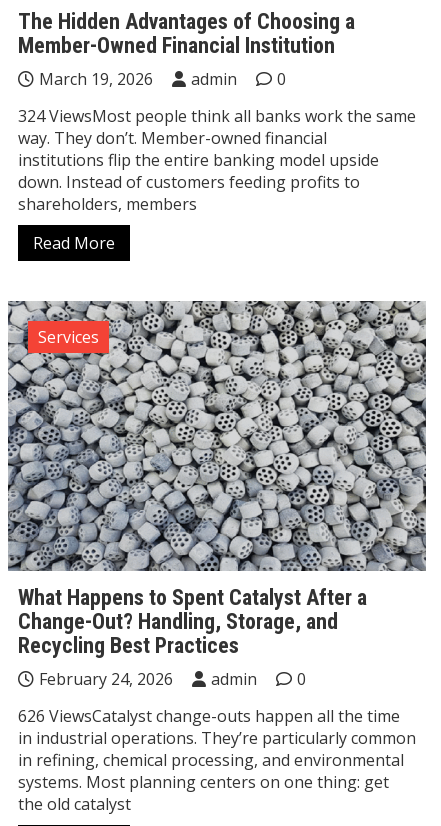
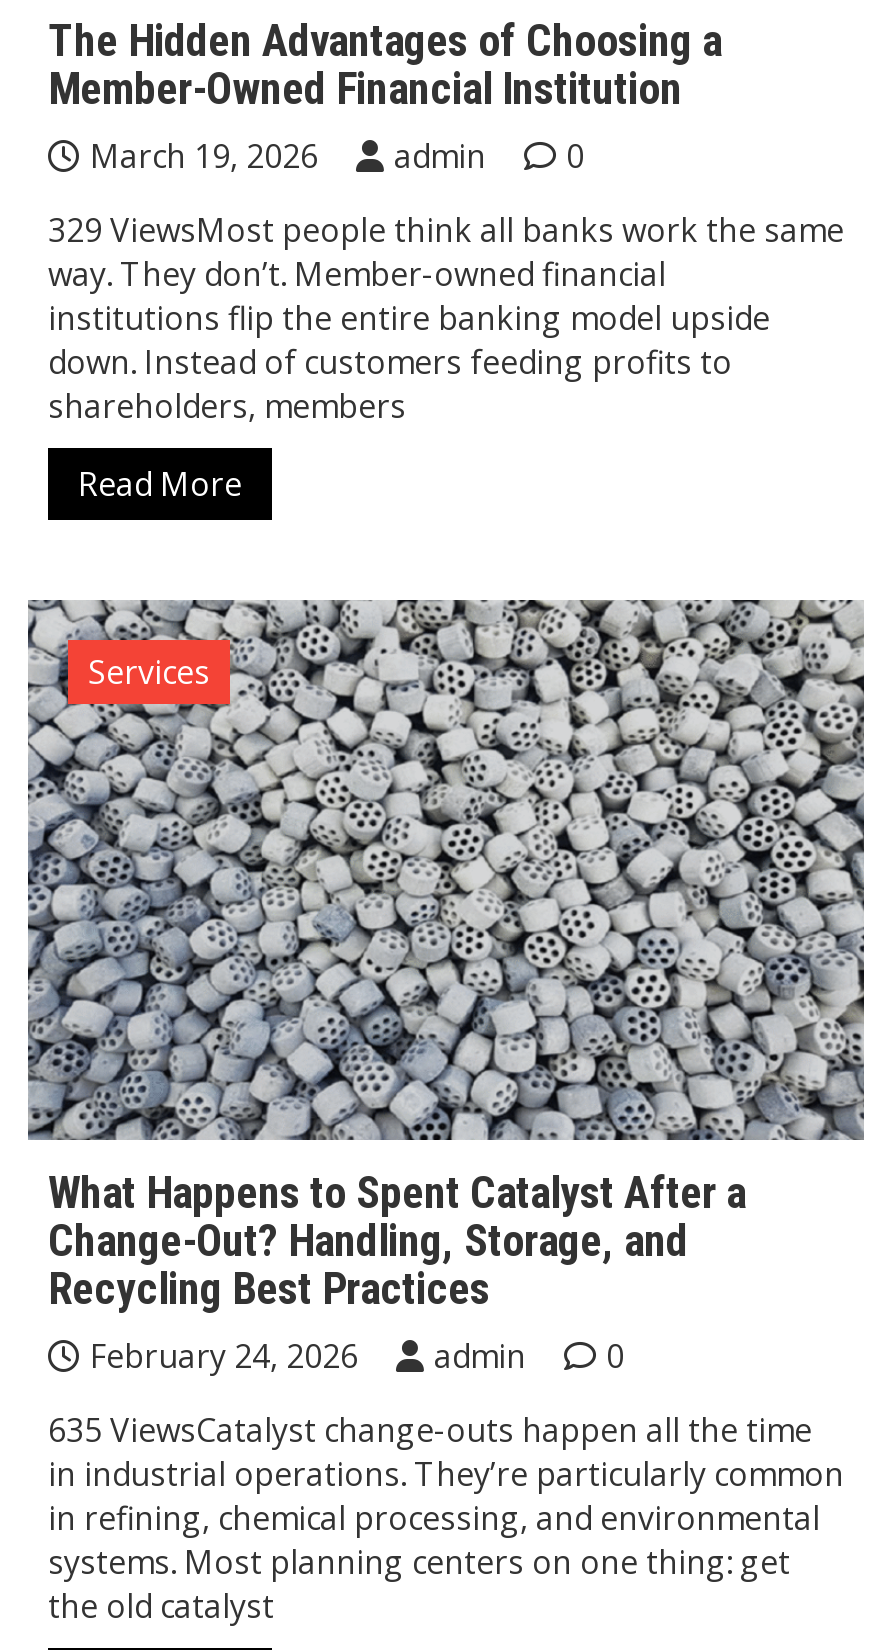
- 324 ViewsMost people think all banks work the same
+ 329 ViewsMost people think all banks work the same

- 626 ViewsCatalyst change-outs happen all the time
+ 635 ViewsCatalyst change-outs happen all the time
